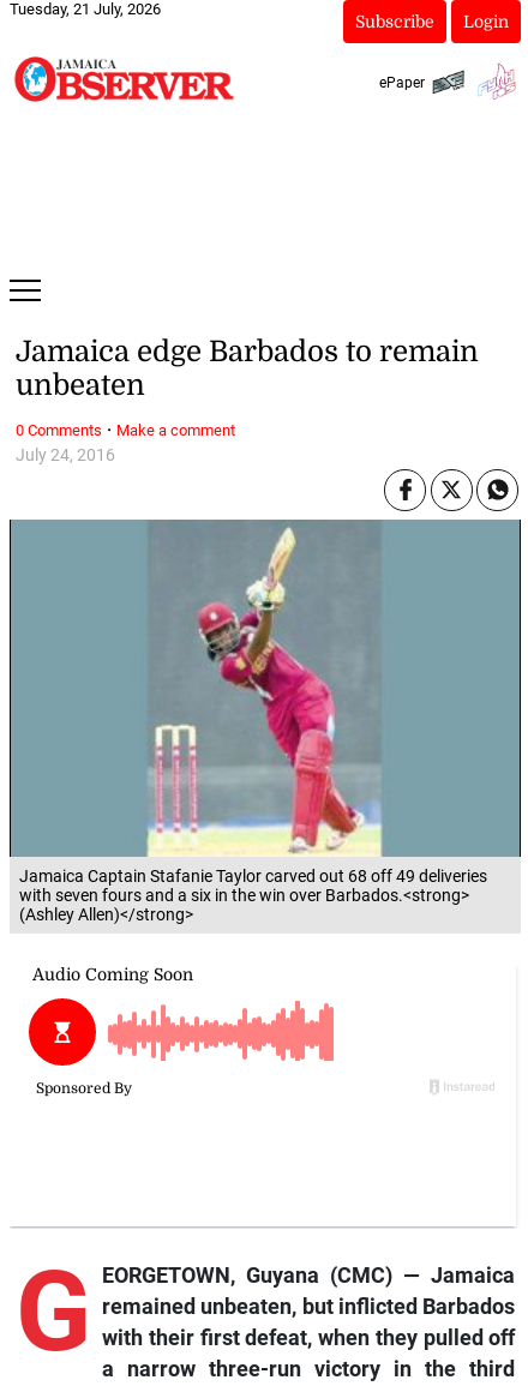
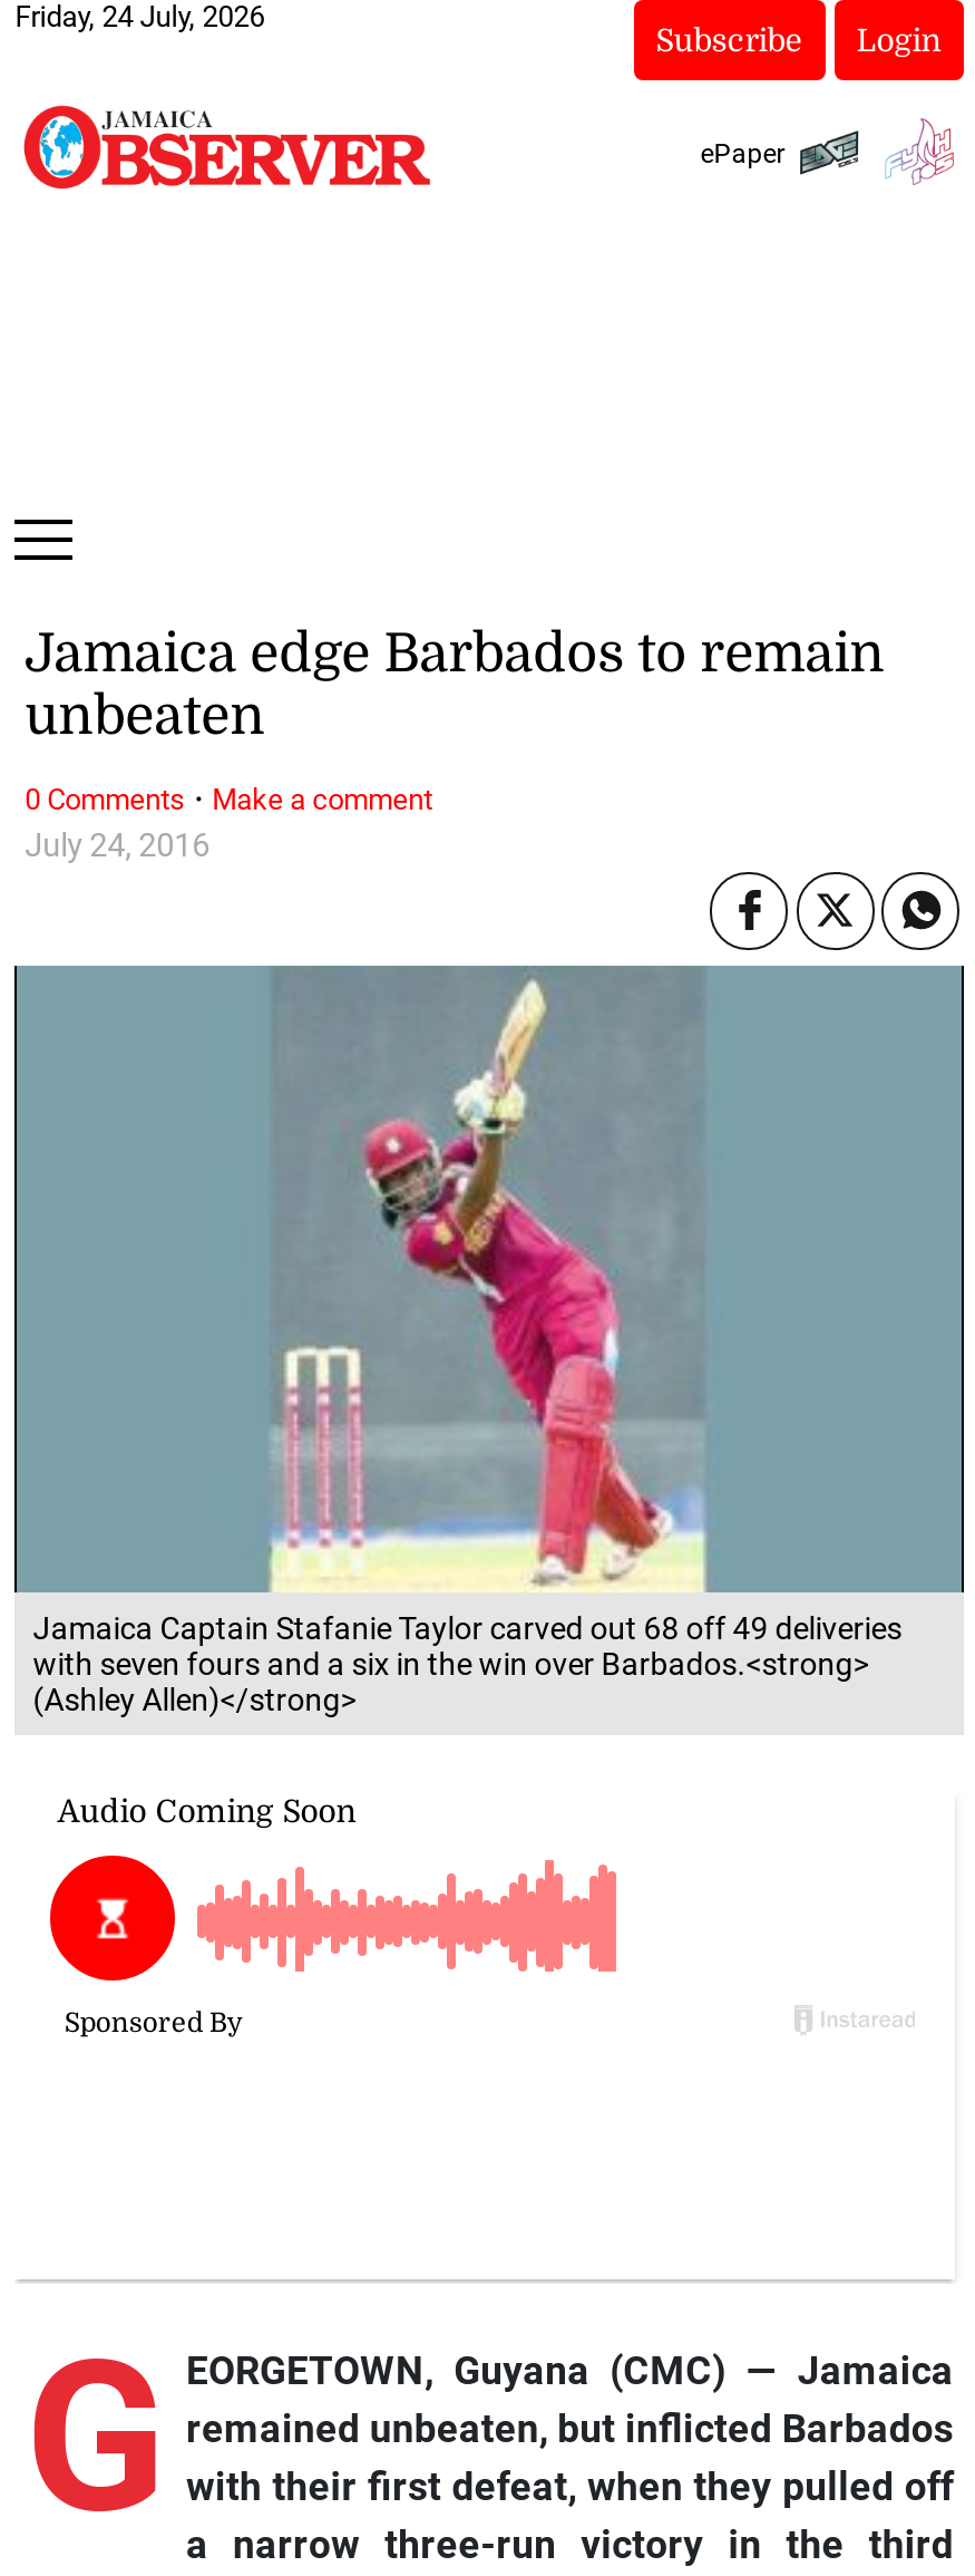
- Tuesday, 21 July, 2026
+ Friday, 24 July, 2026
